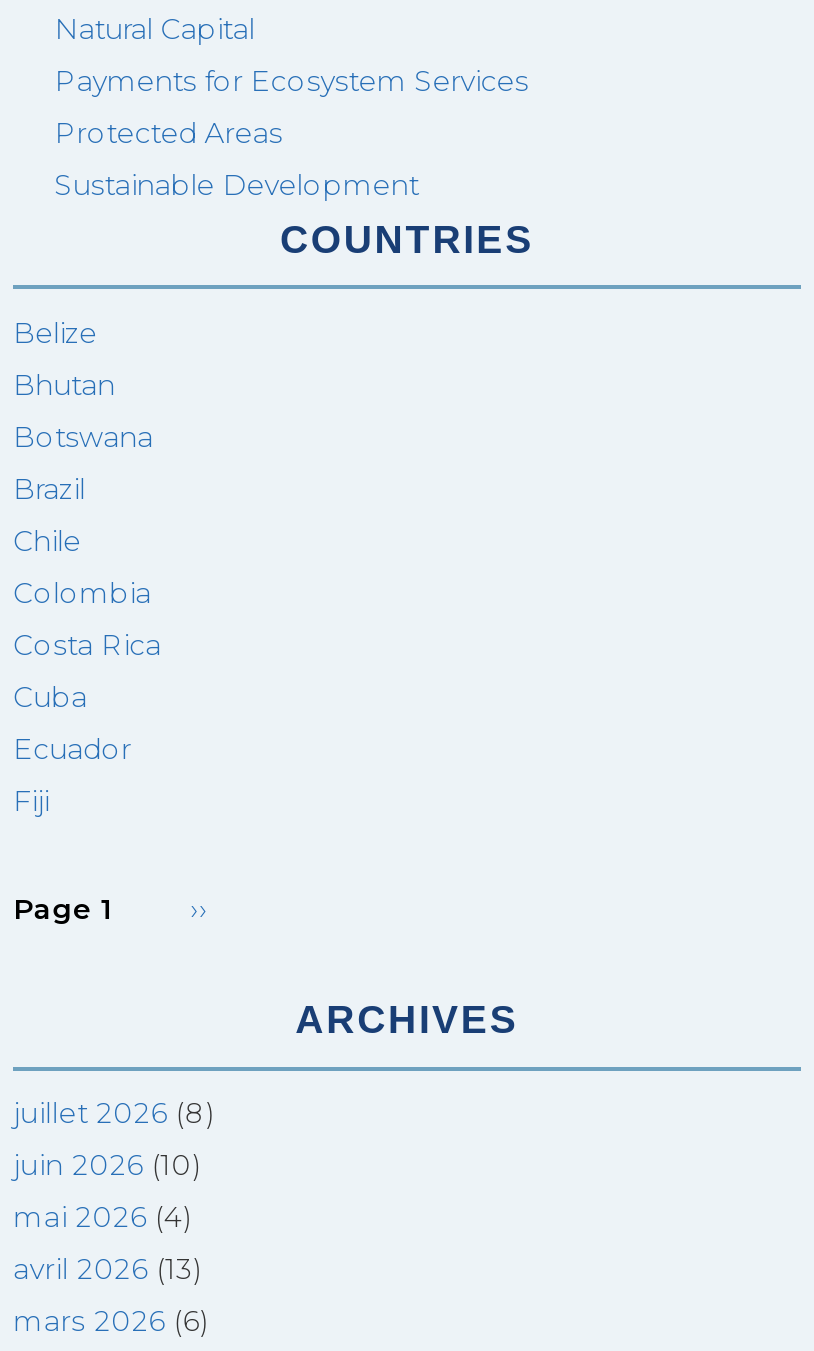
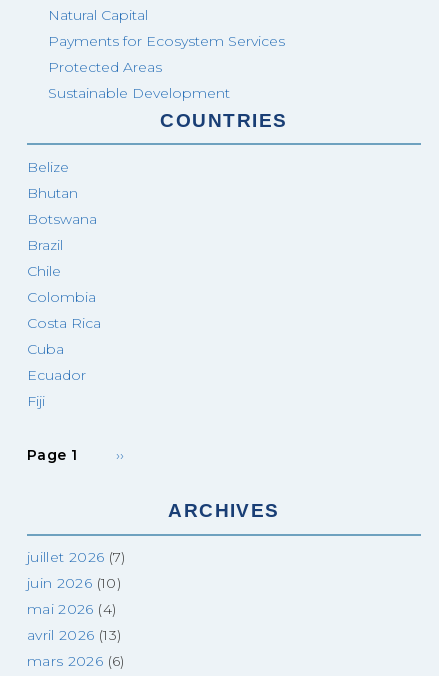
- juillet 2026 (8)
+ juillet 2026 (7)
